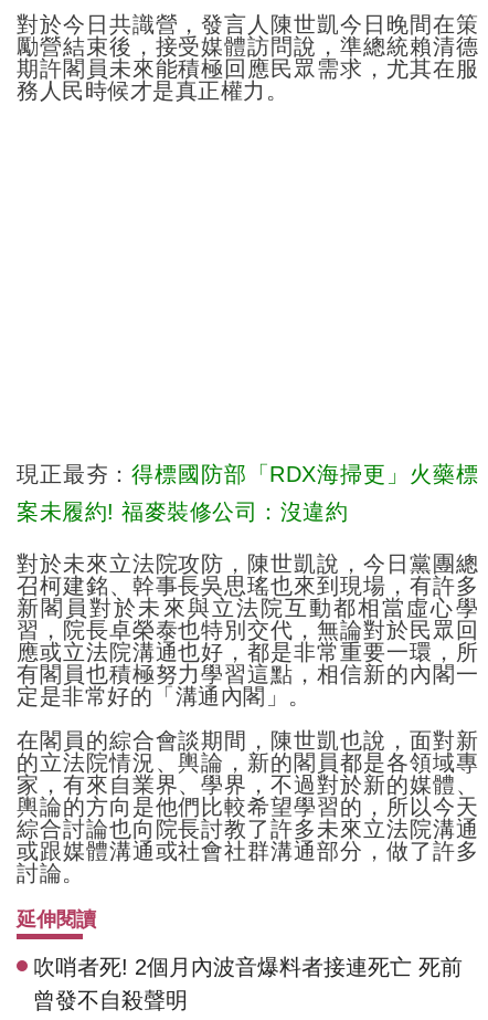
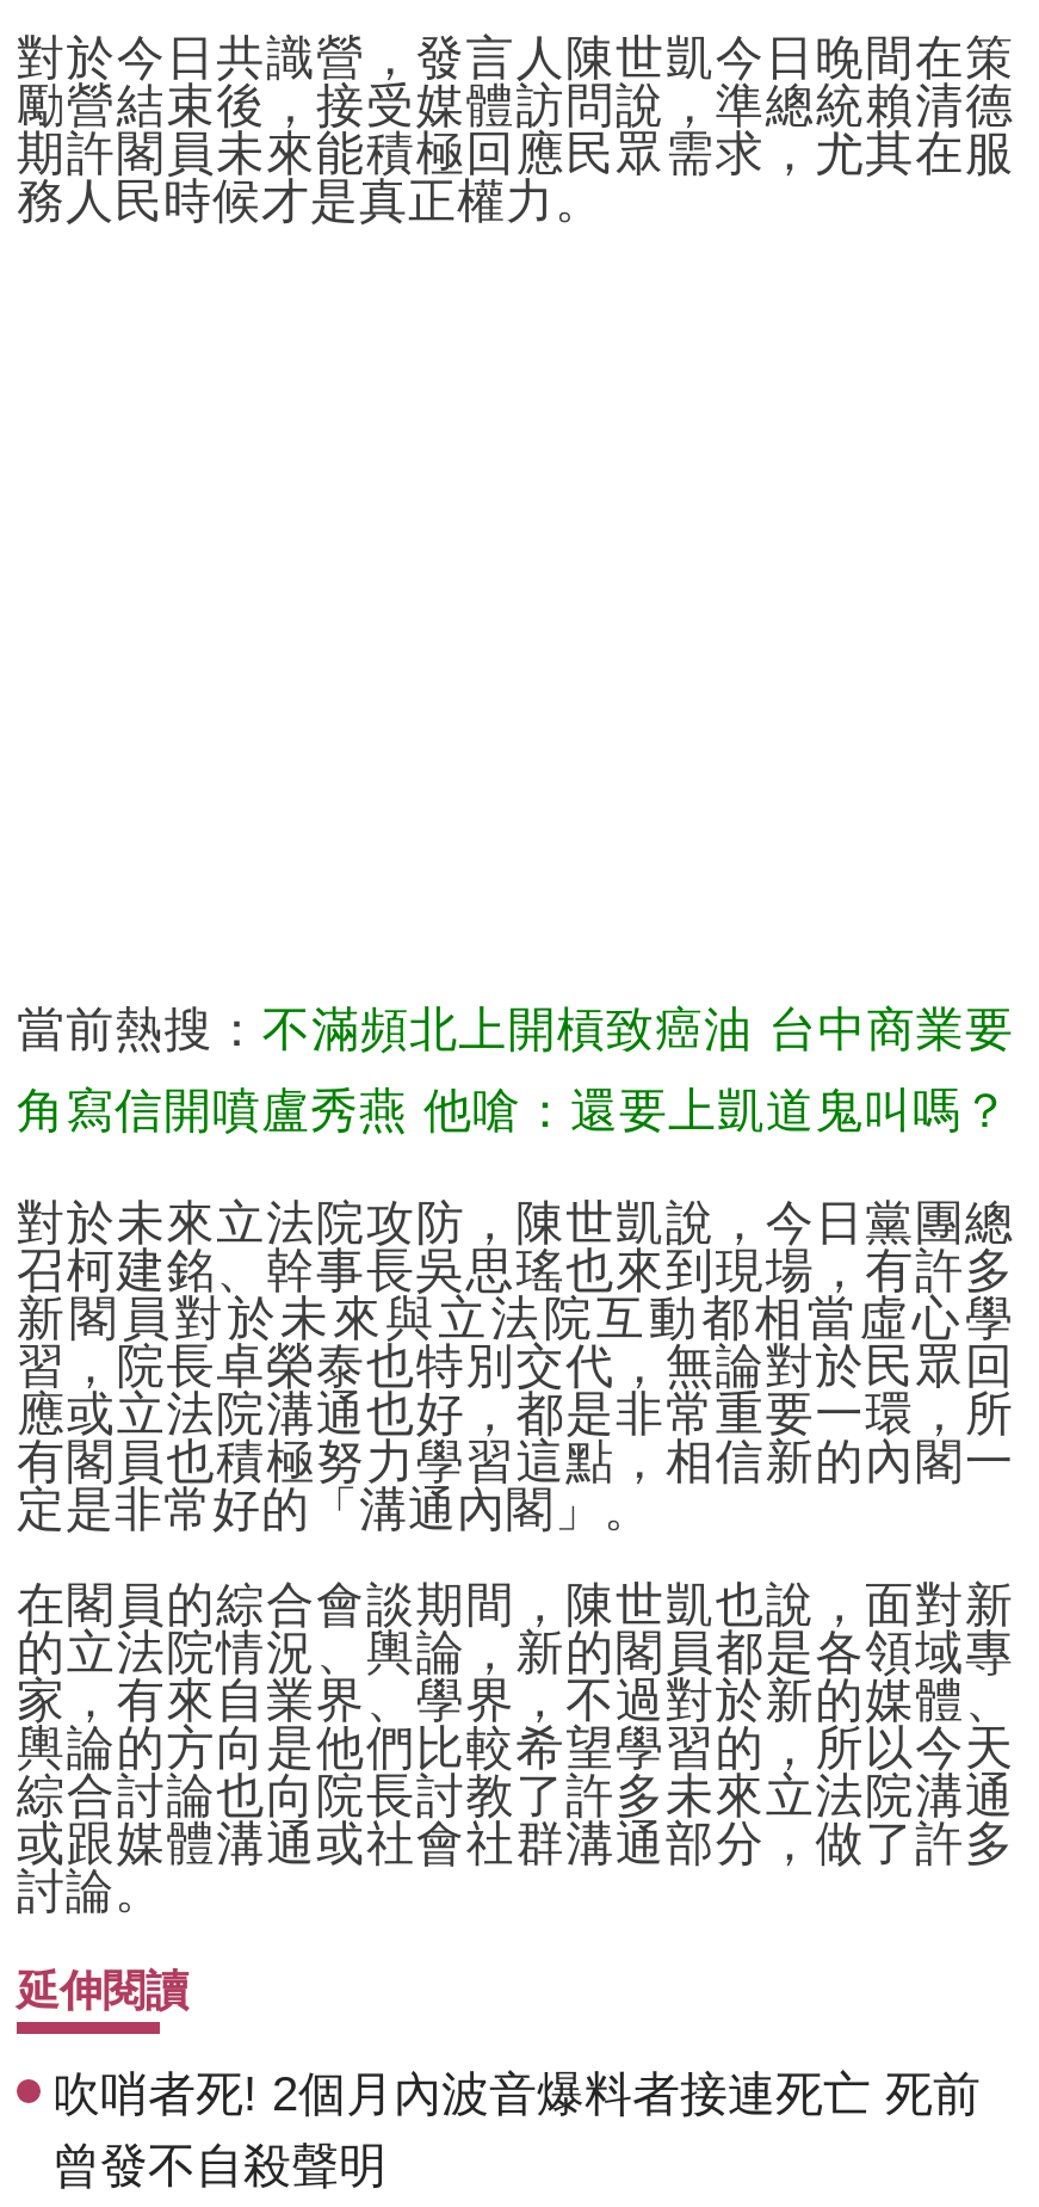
- 現正最夯：得標國防部「RDX海掃更」火藥標
+ 當前熱搜：不滿頻北上開槓致癌油 台中商業要

- 案未履約! 福麥裝修公司：沒違約
+ 角寫信開噴盧秀燕 他嗆：還要上凱道鬼叫嗎？
